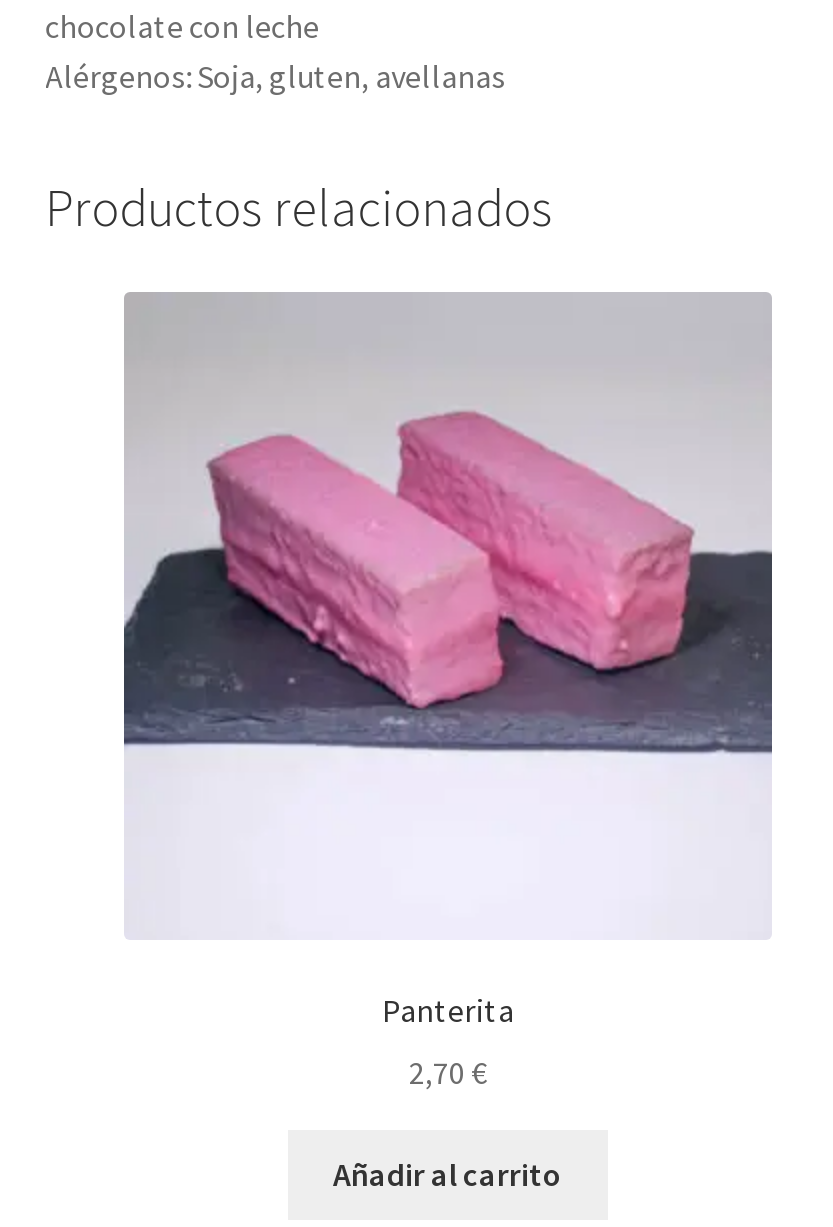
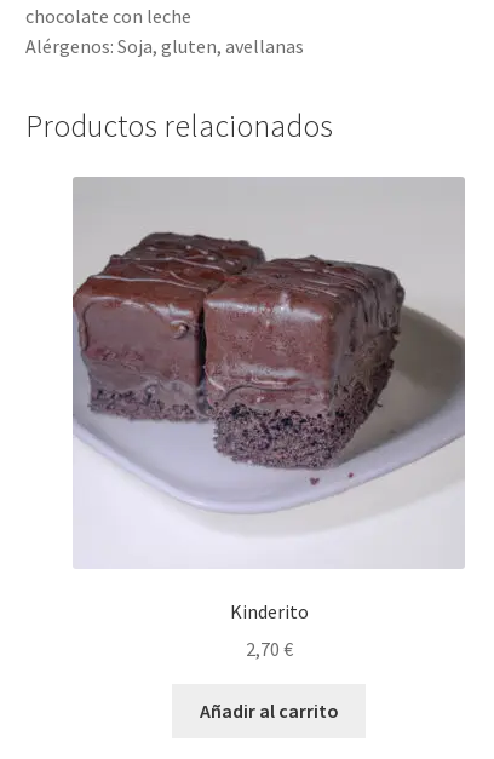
- [image]
+ [image]

- Panterita
+ Kinderito
